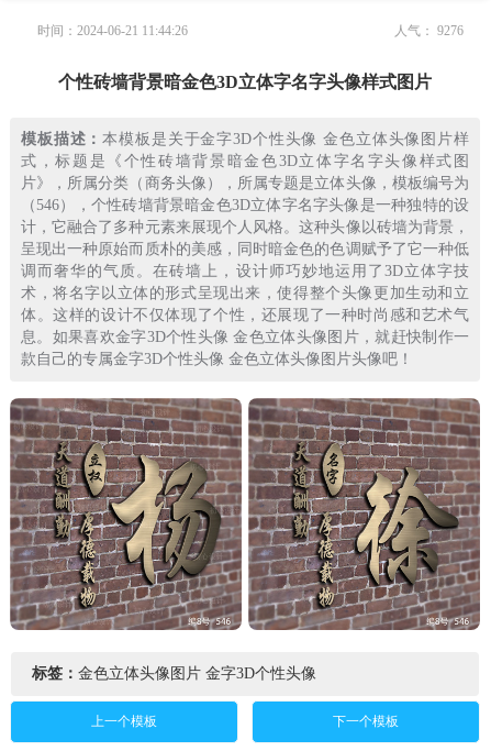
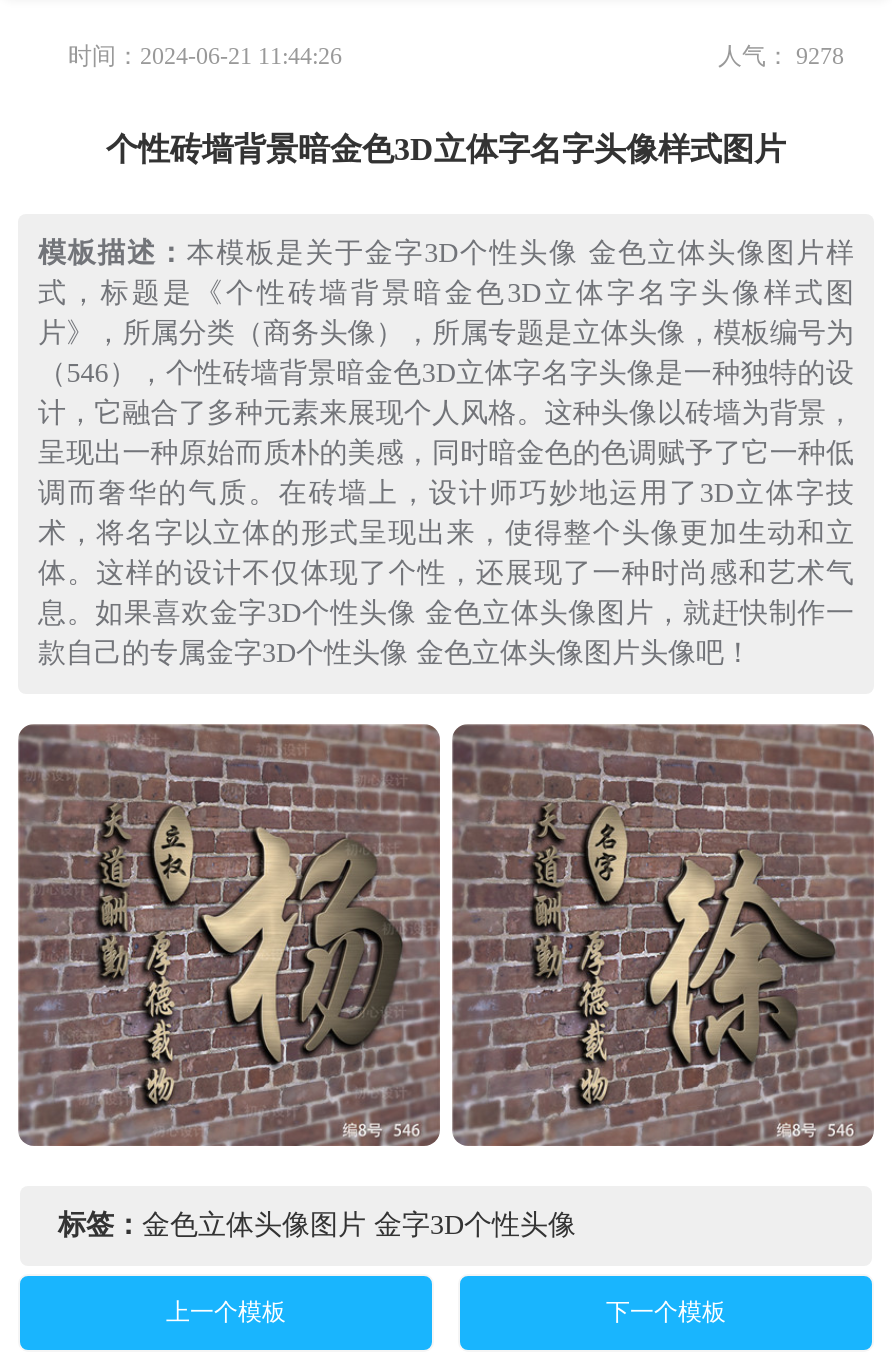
- 人气：9276
+ 人气：9278
